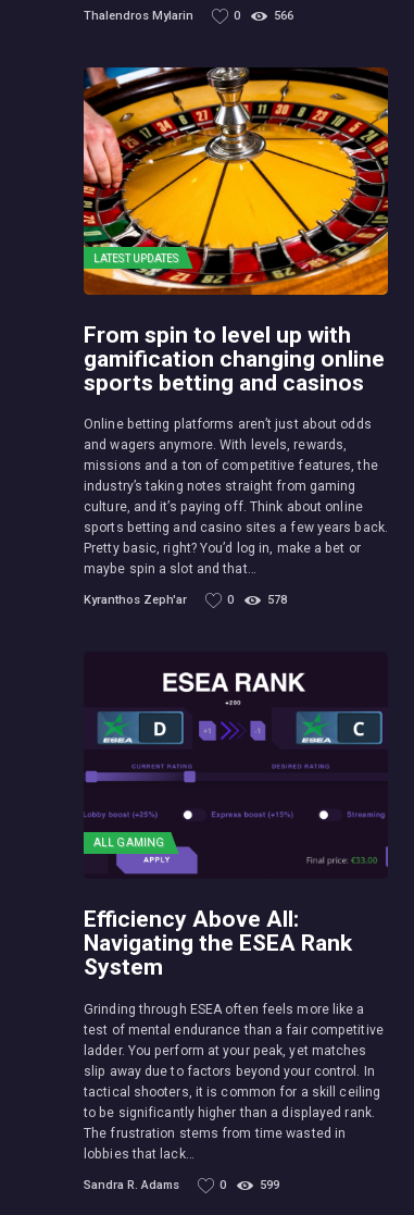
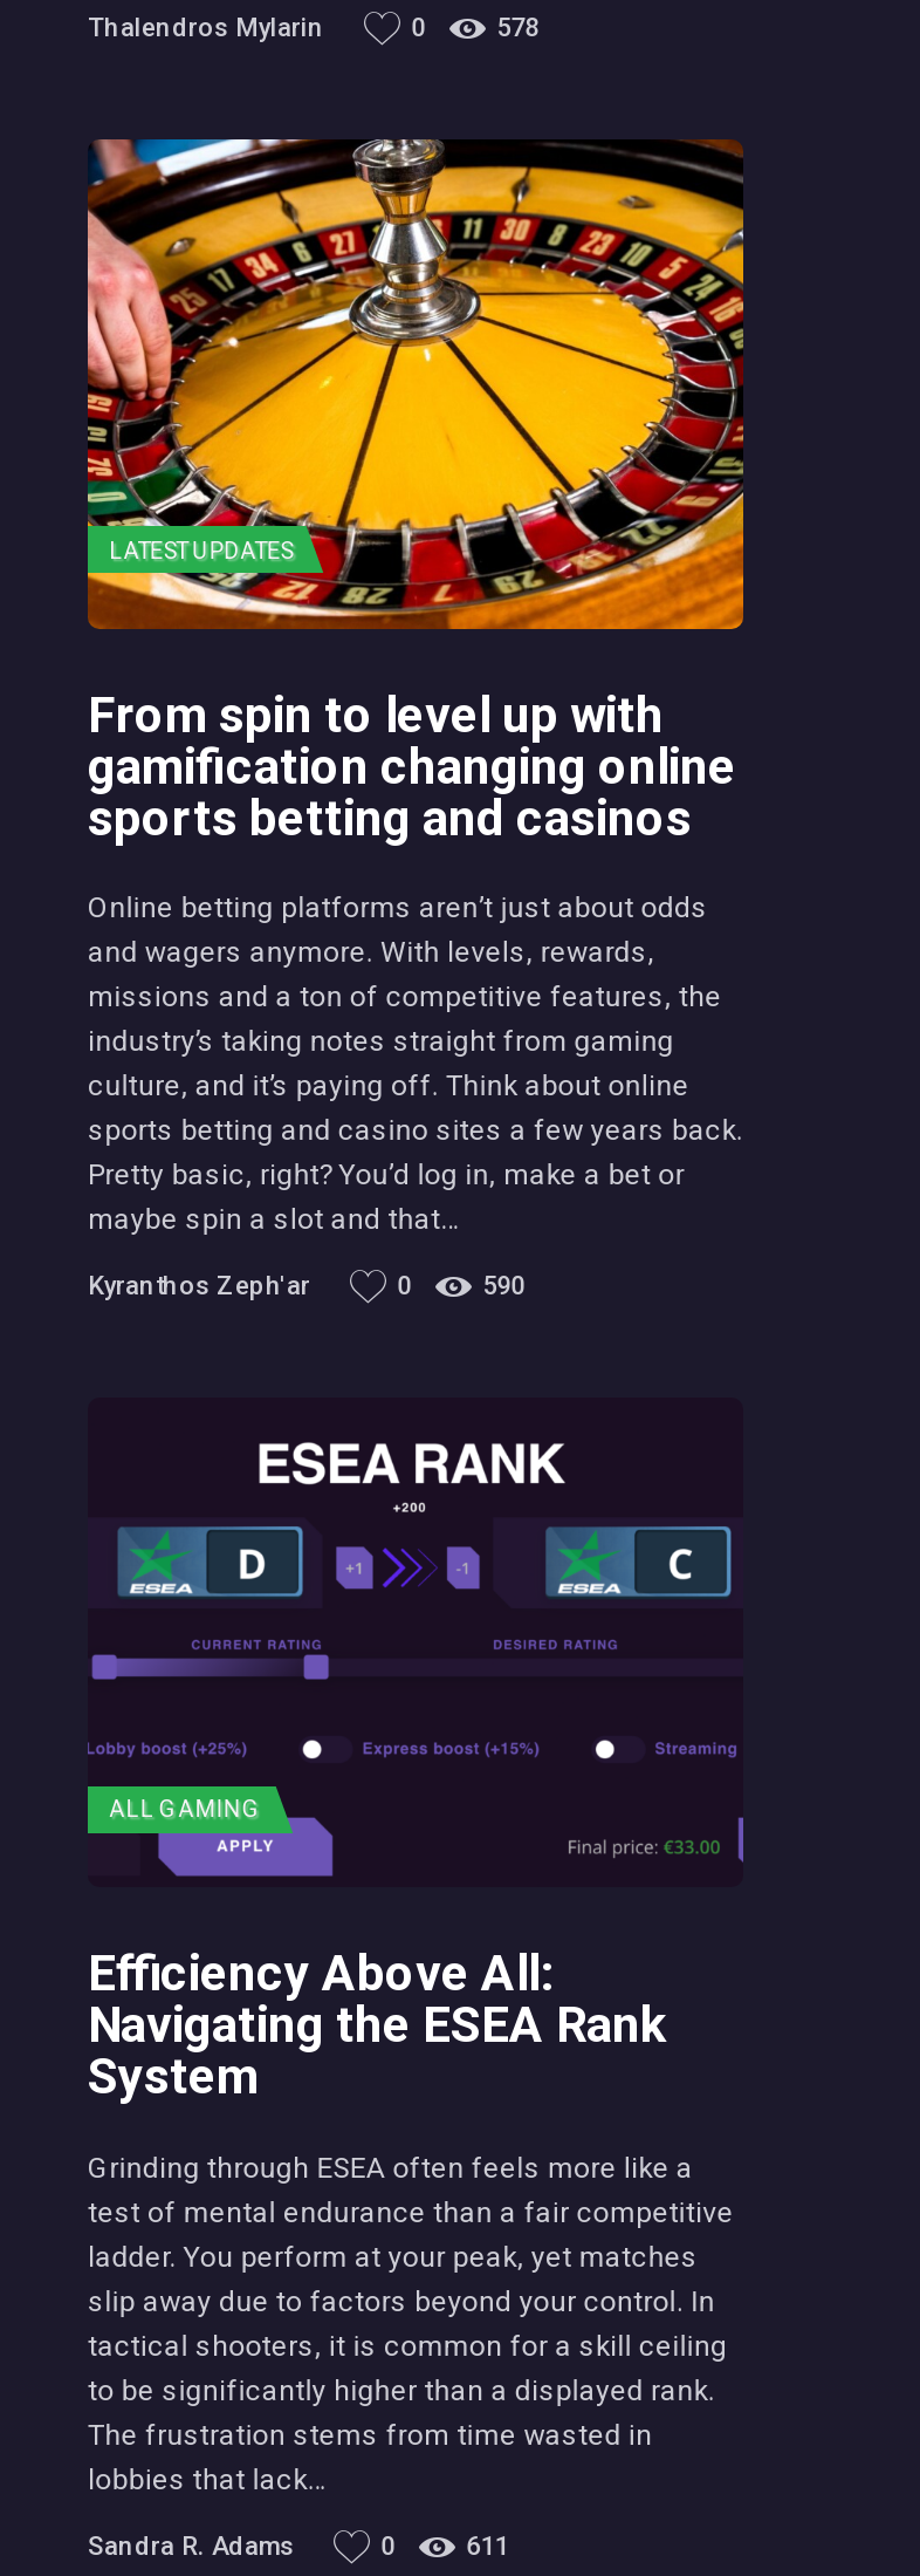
- 566
+ 578

- 578
+ 590

- 599
+ 611
